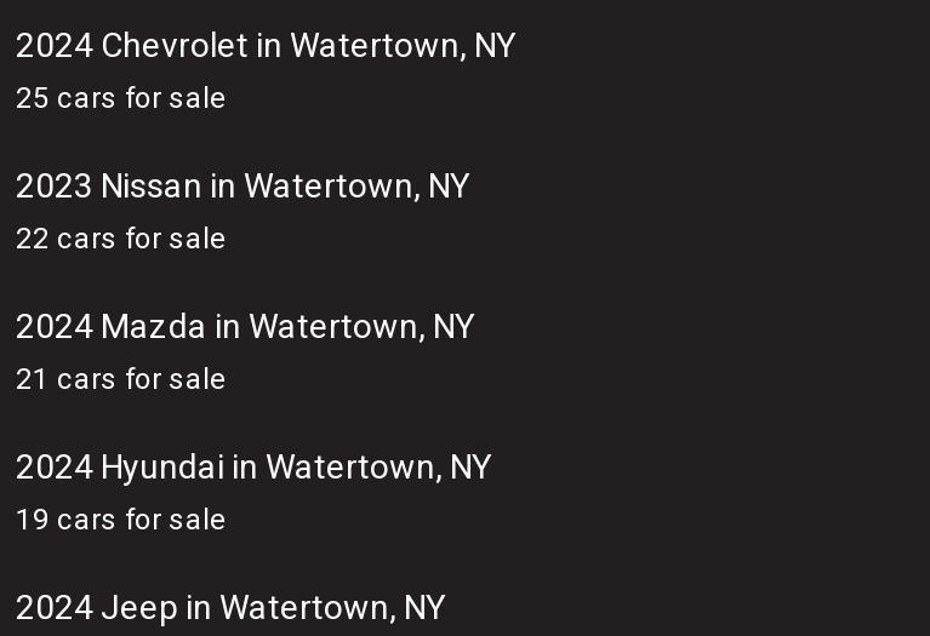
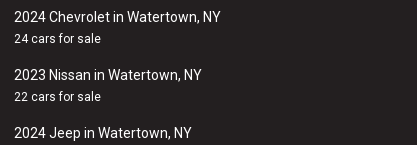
- 25 cars for sale
+ 24 cars for sale

- 2024 Mazda in Watertown, NY
- 21 cars for sale
- 2024 Hyundai in Watertown, NY
- 19 cars for sale
